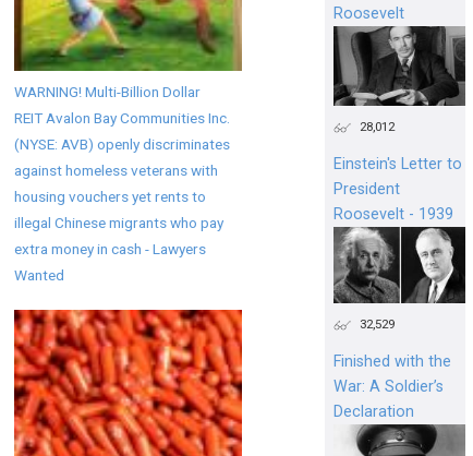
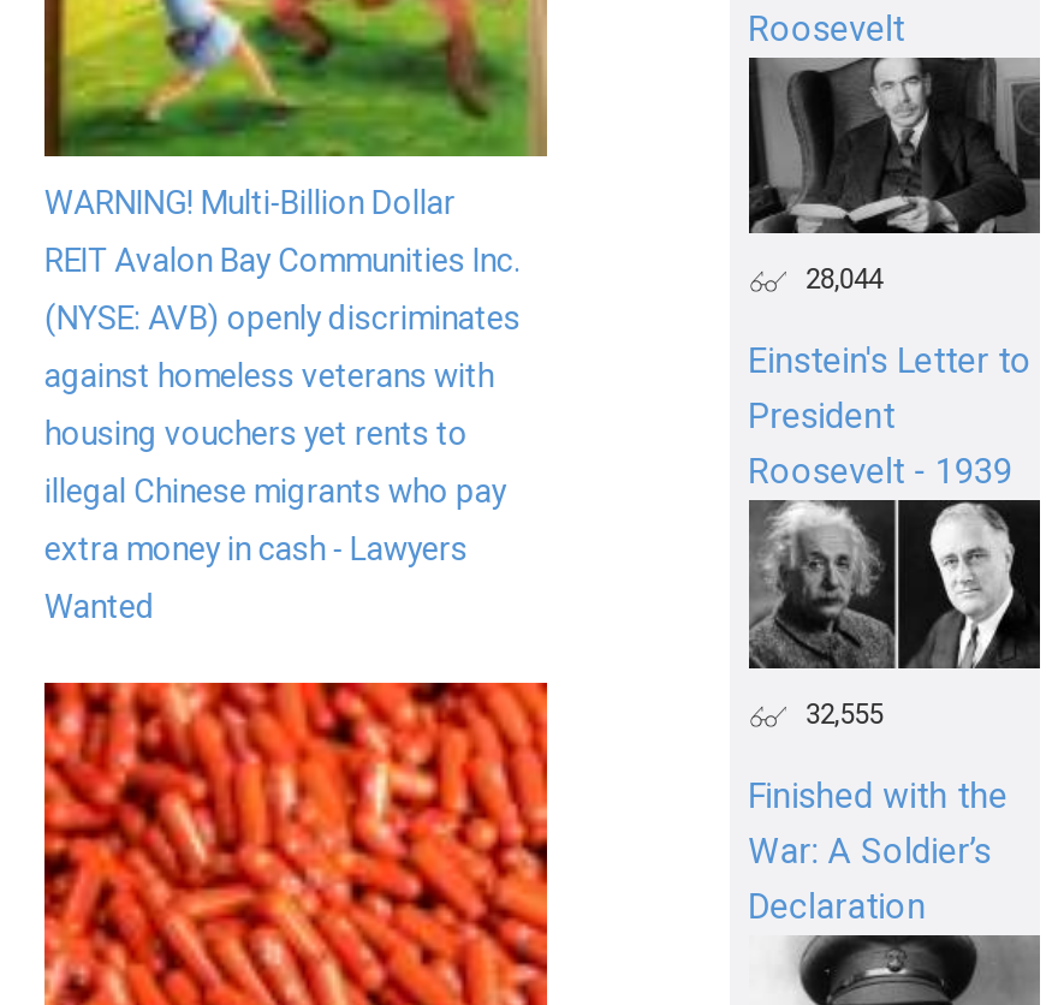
- 28,012
+ 28,044

- 32,529
+ 32,555
